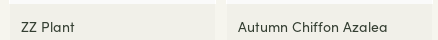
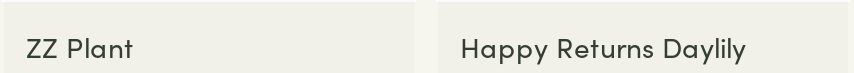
- Autumn Chiffon Azalea
+ Happy Returns Daylily
